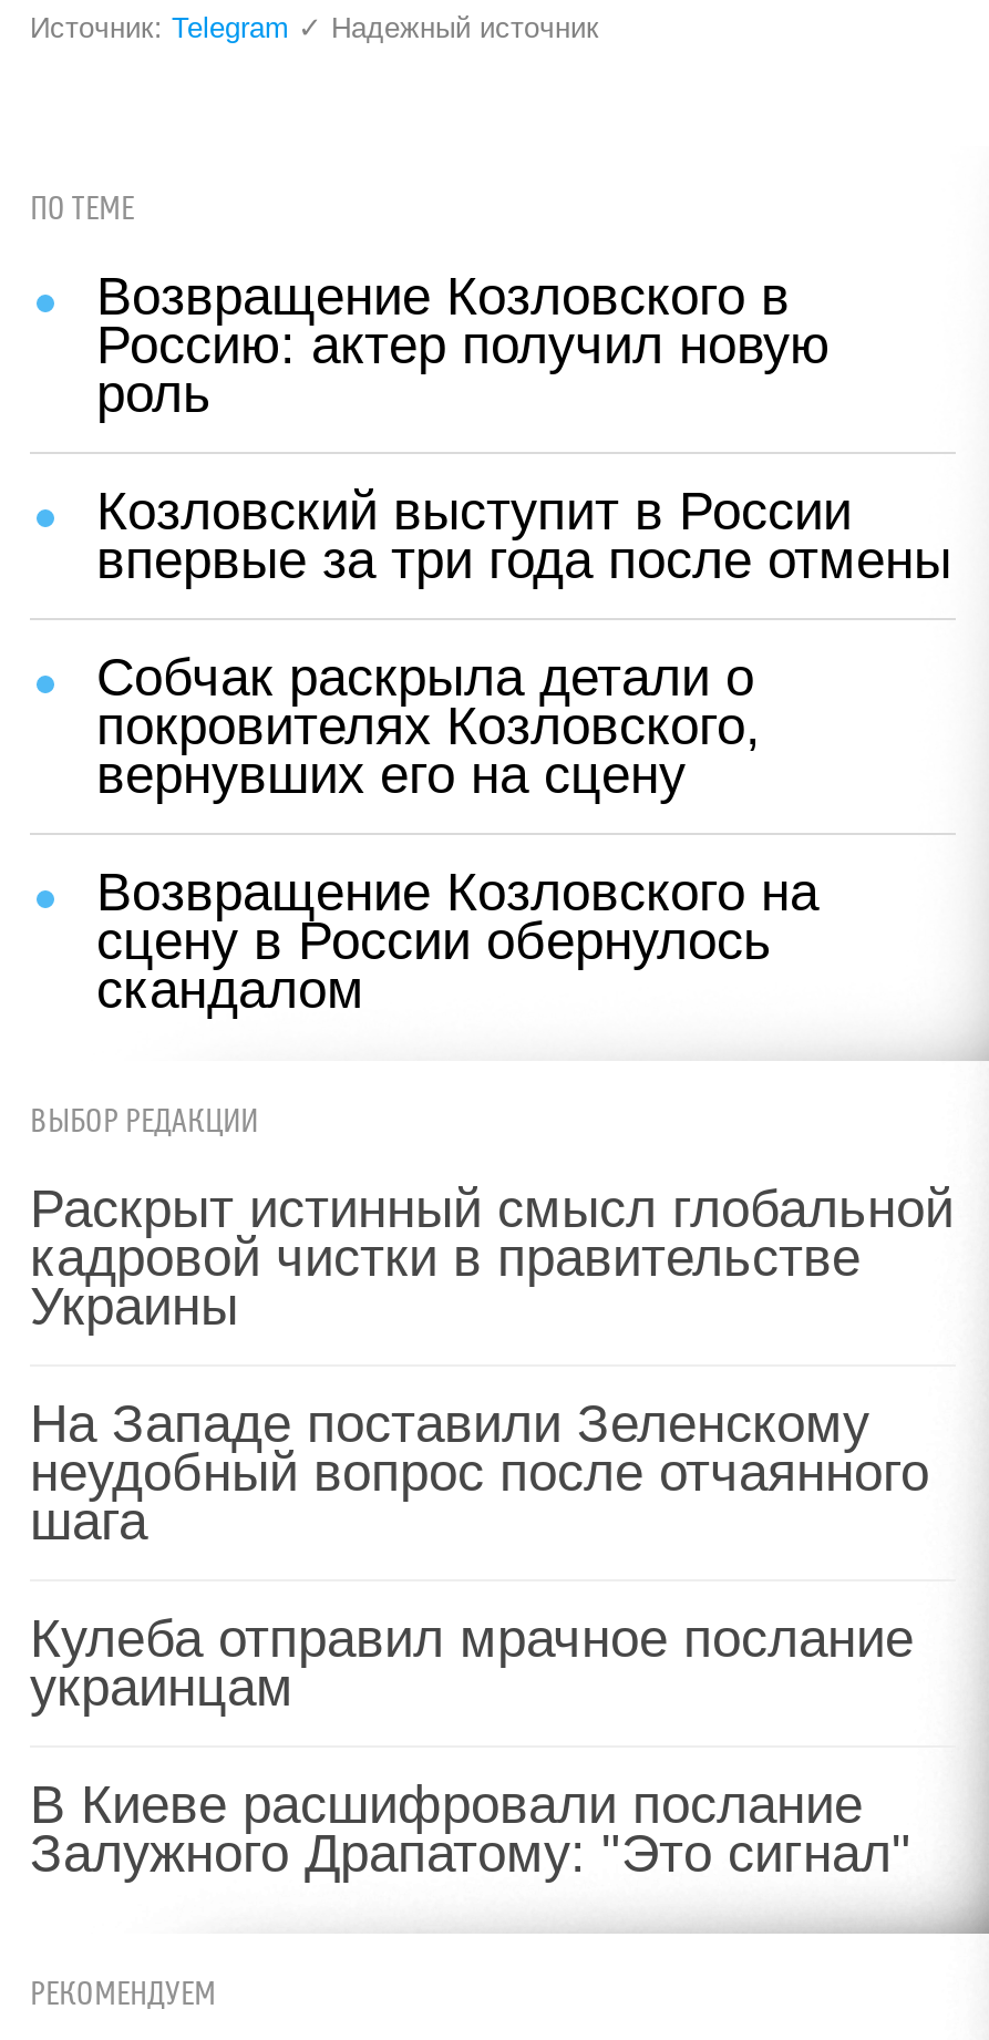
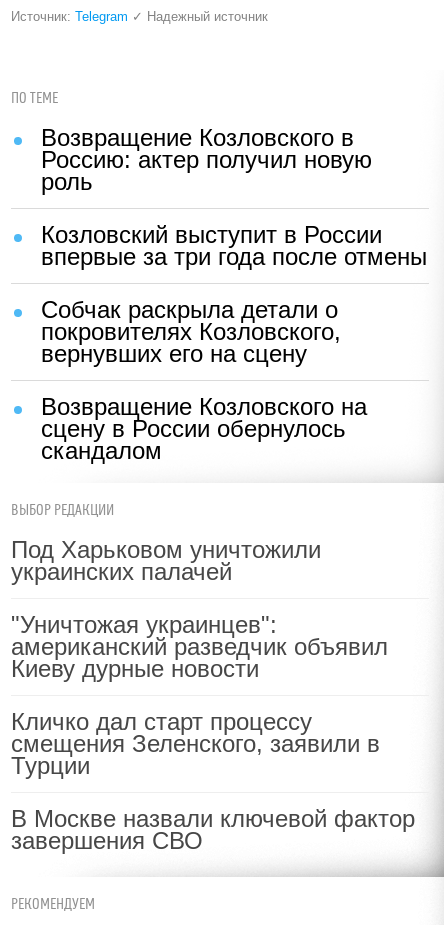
- Раскрыт истинный смысл глобальной
- кадровой чистки в правительстве
- Украины
+ Под Харьковом уничтожили
+ украинских палачей

- На Западе поставили Зеленскому
- неудобный вопрос после отчаянного
- шага
+ "Уничтожая украинцев":
+ американский разведчик объявил
+ Киеву дурные новости

- Кулеба отправил мрачное послание
- украинцам
+ Кличко дал старт процессу
+ смещения Зеленского, заявили в
+ Турции

- В Киеве расшифровали послание
- Залужного Драпатому: "Это сигнал"
+ В Москве назвали ключевой фактор
+ завершения СВО
